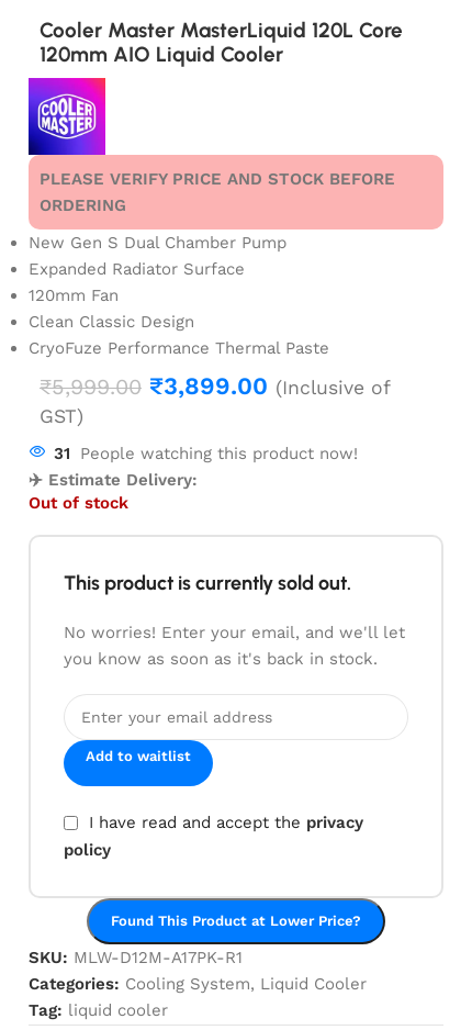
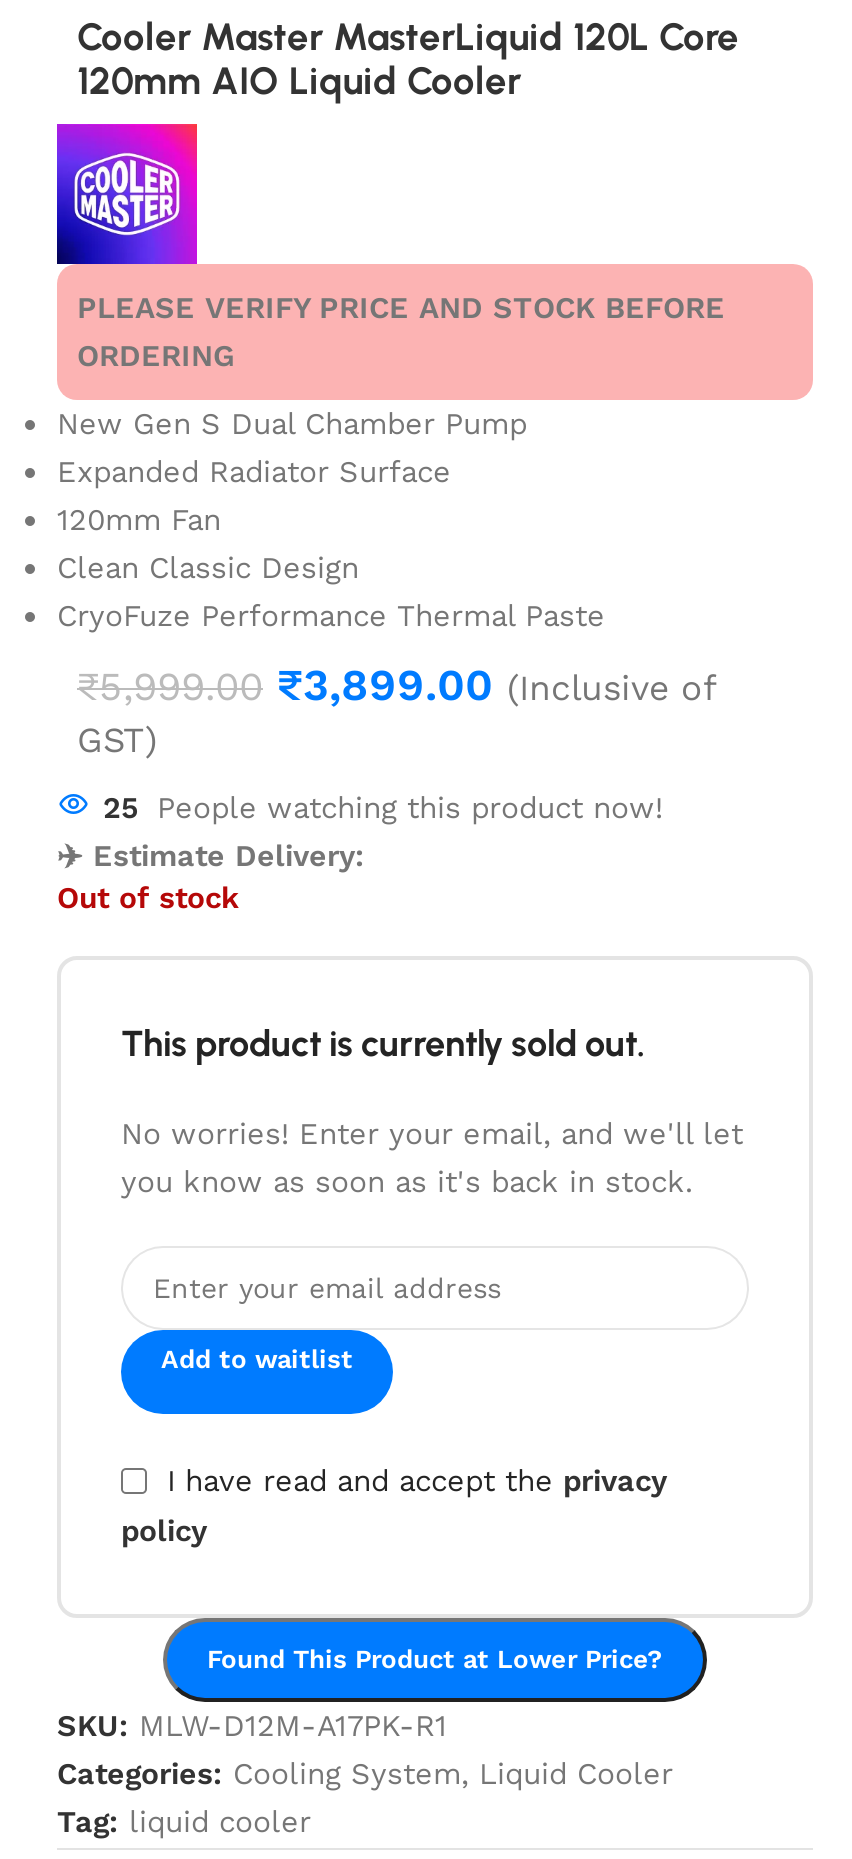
- 31 People watching this product now!
+ 25 People watching this product now!
